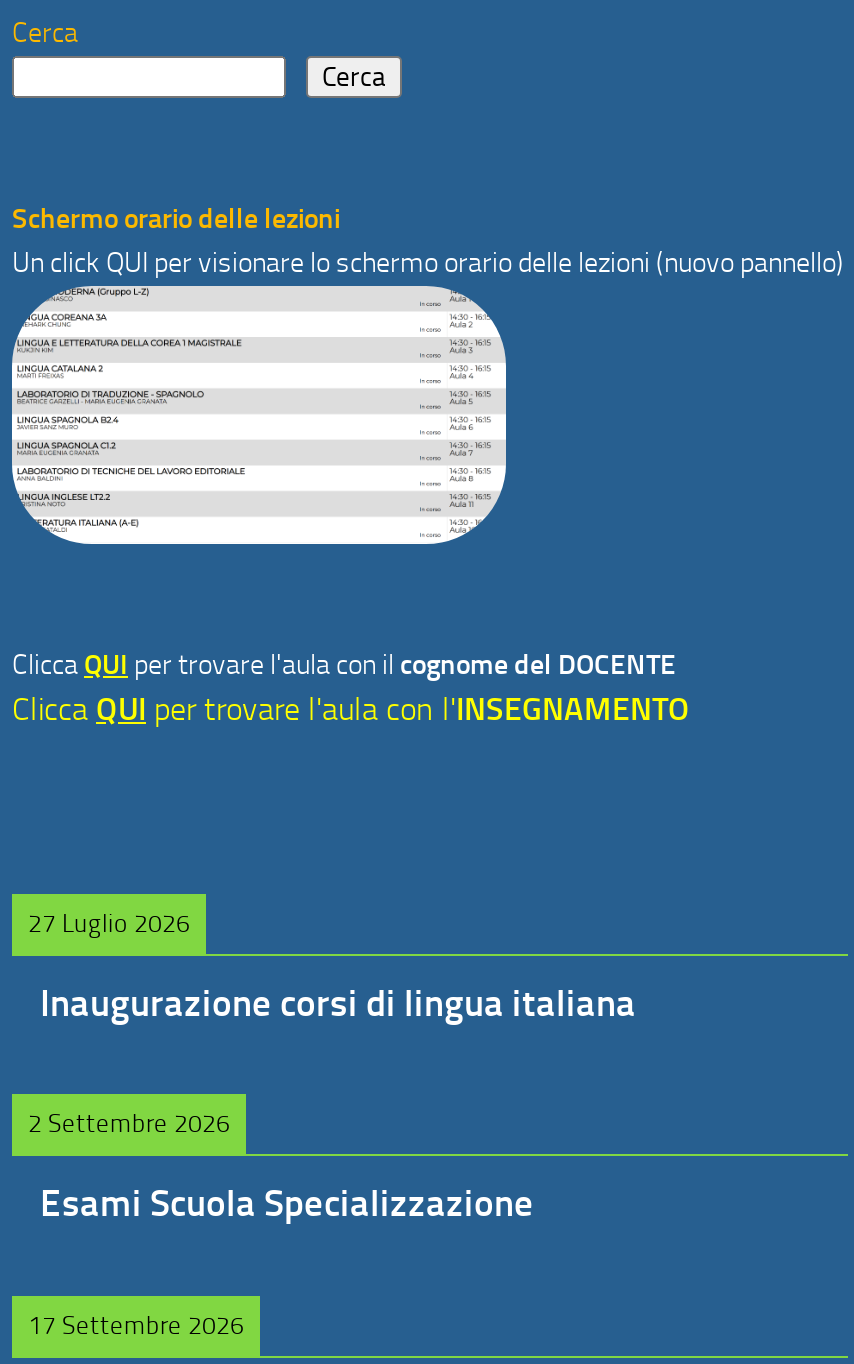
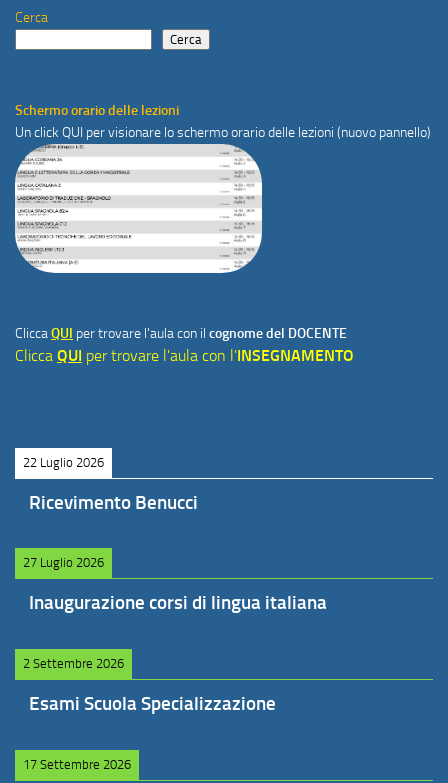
+ 22 Luglio 2026
+ Ricevimento Benucci
